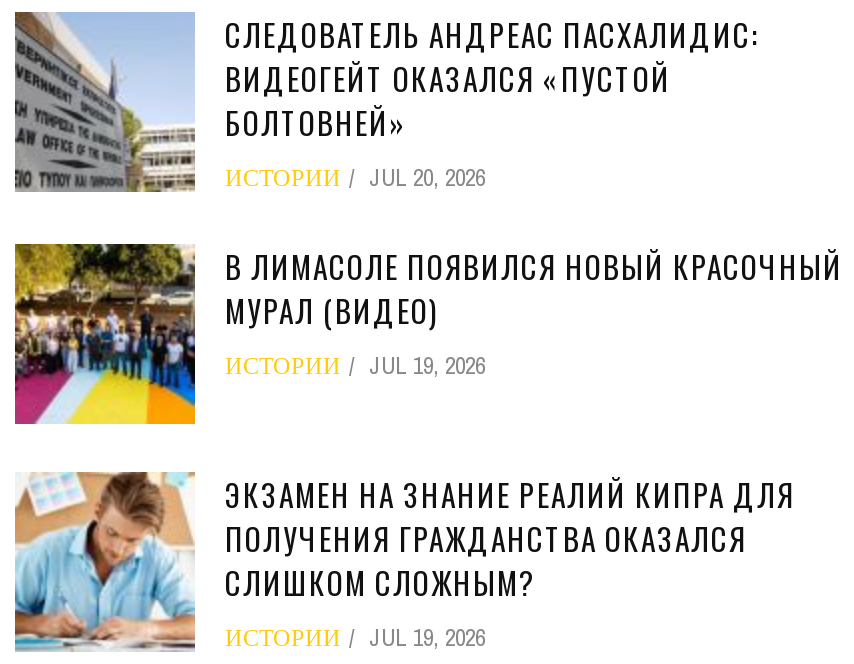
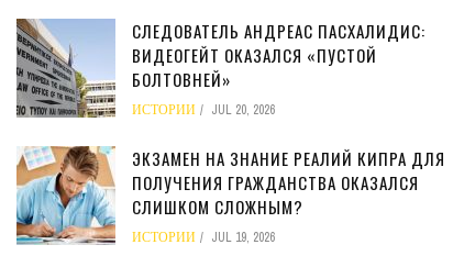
- [image]
- В ЛИМАСОЛЕ ПОЯВИЛСЯ НОВЫЙ КРАСОЧНЫЙ
- МУРАЛ (ВИДЕО)
- ИСТОРИИ
- JUL 19, 2026
